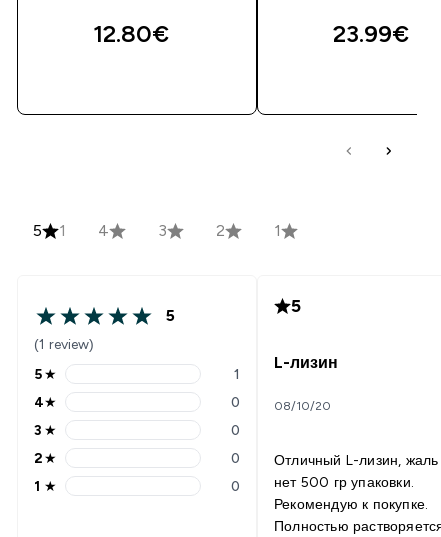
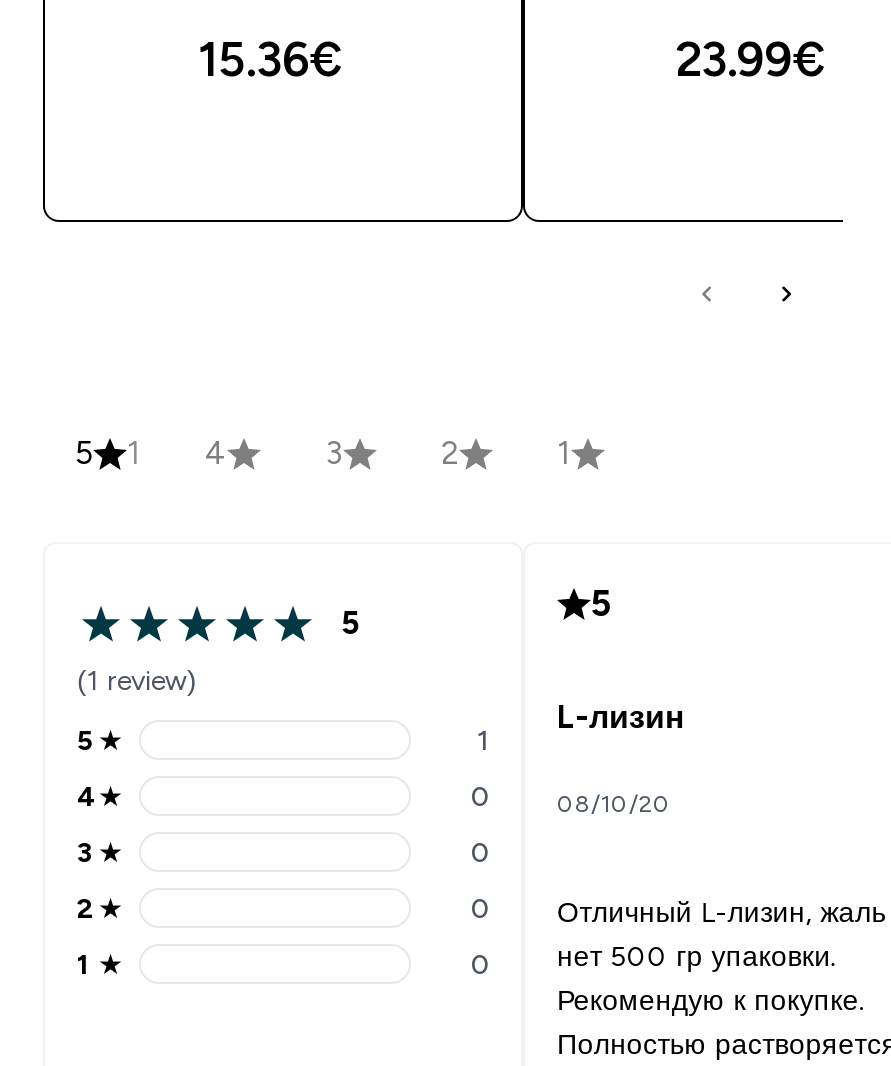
- 12.80€
+ 15.36€
